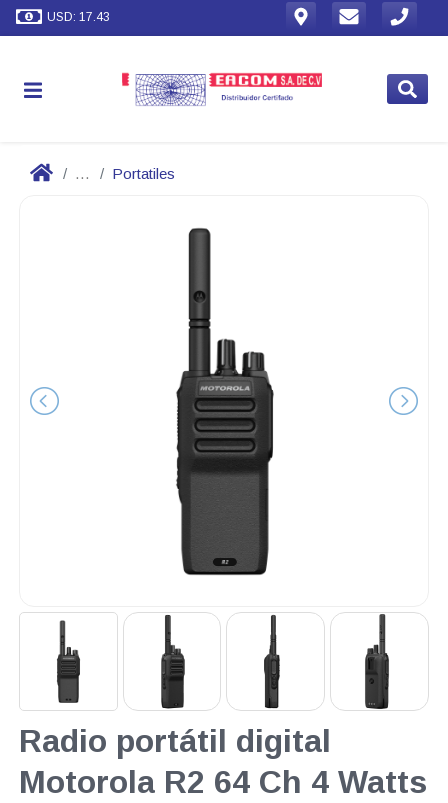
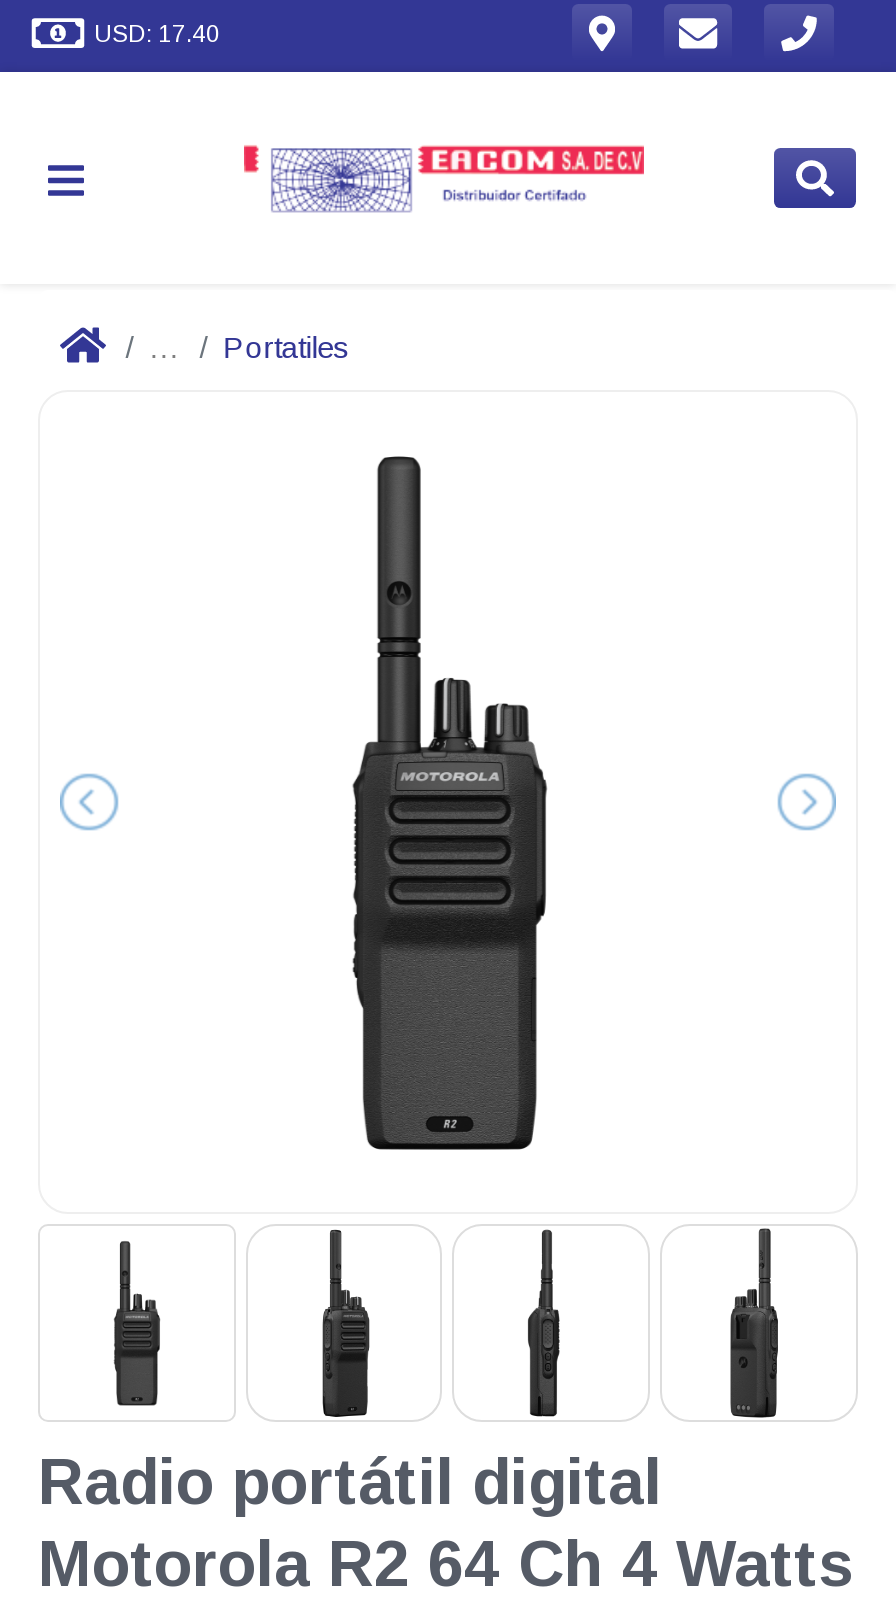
- USD: 17.43
+ USD: 17.40
